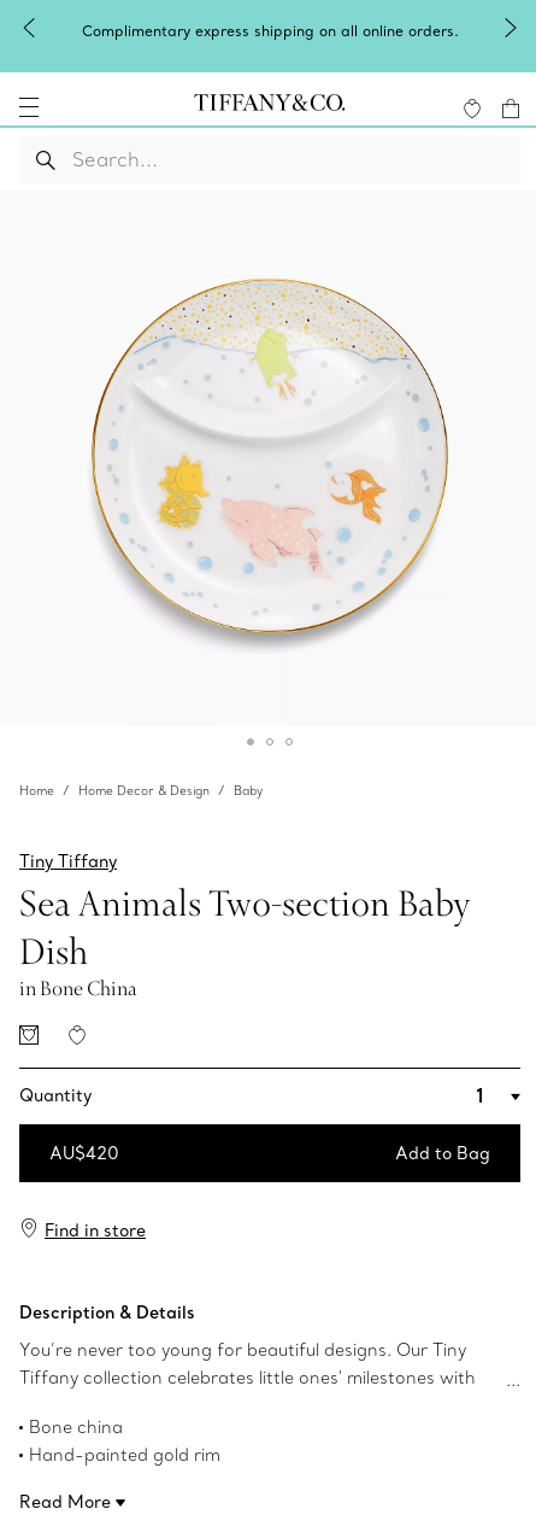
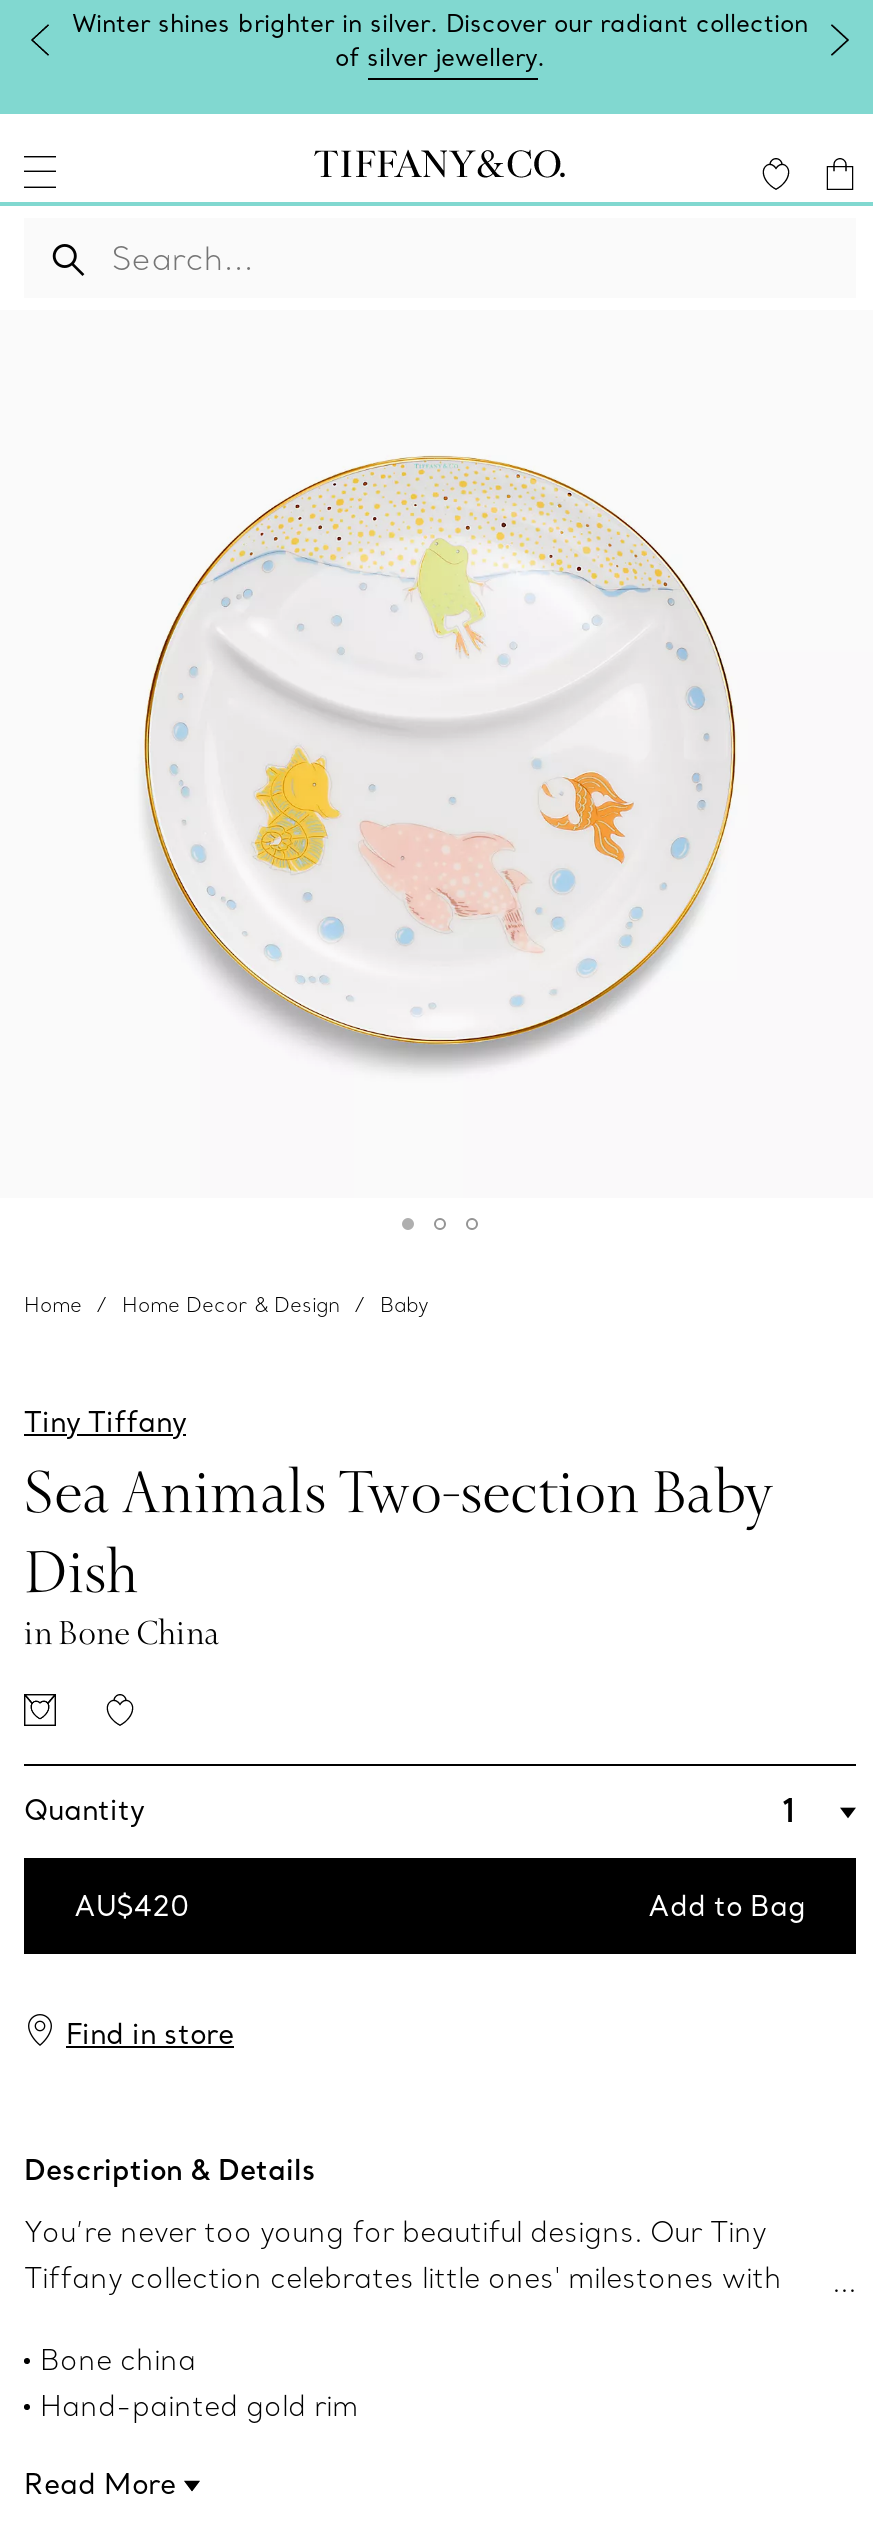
- Complimentary express shipping on all online orders.
+ Winter shines brighter in silver. Discover our radiant collection
+ of silver jewellery.
